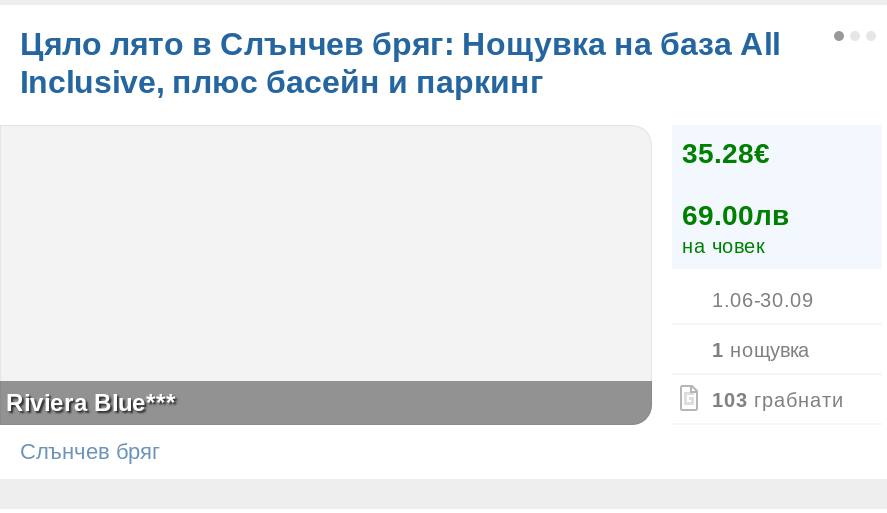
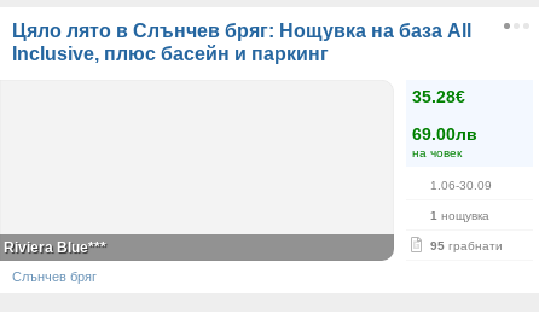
- 103 грабнати
+ 95 грабнати
